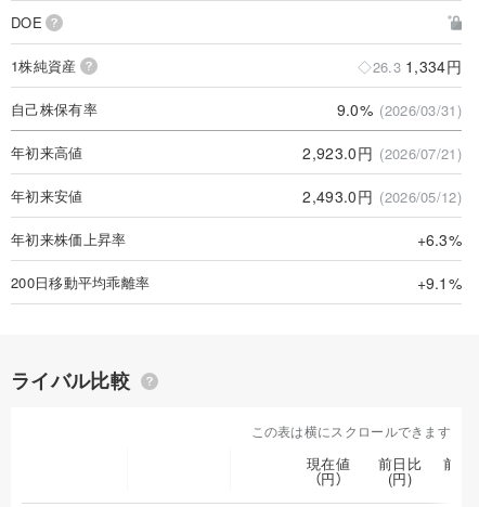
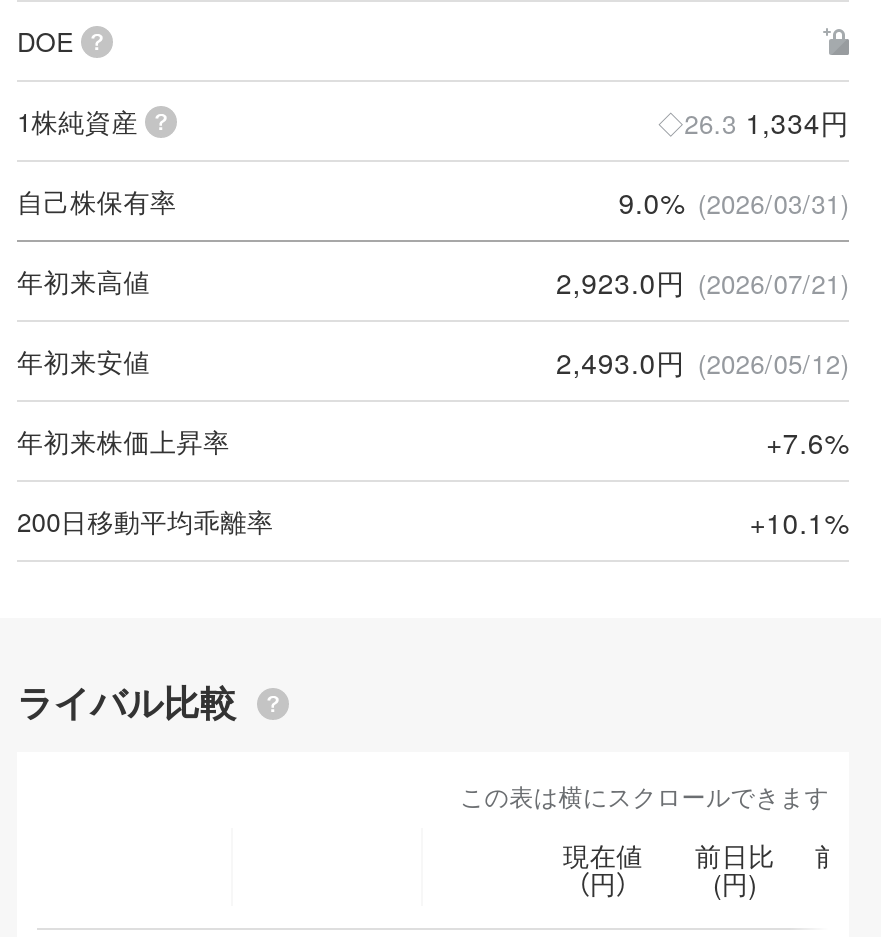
- +6.3%
+ +7.6%

- +9.1%
+ +10.1%
